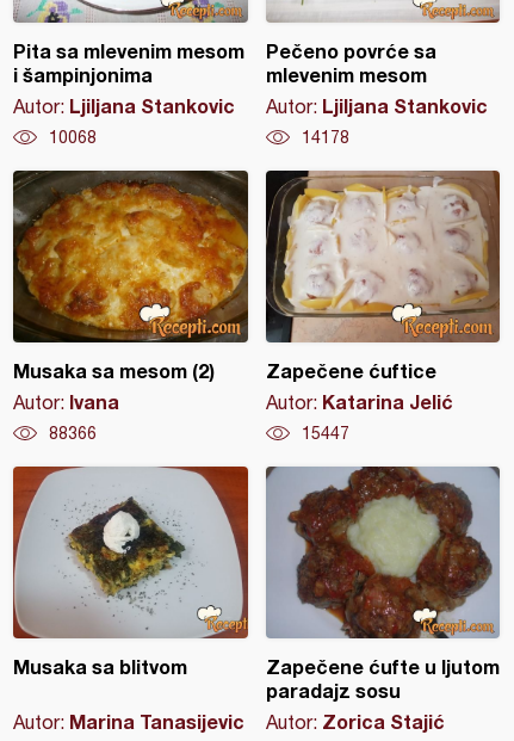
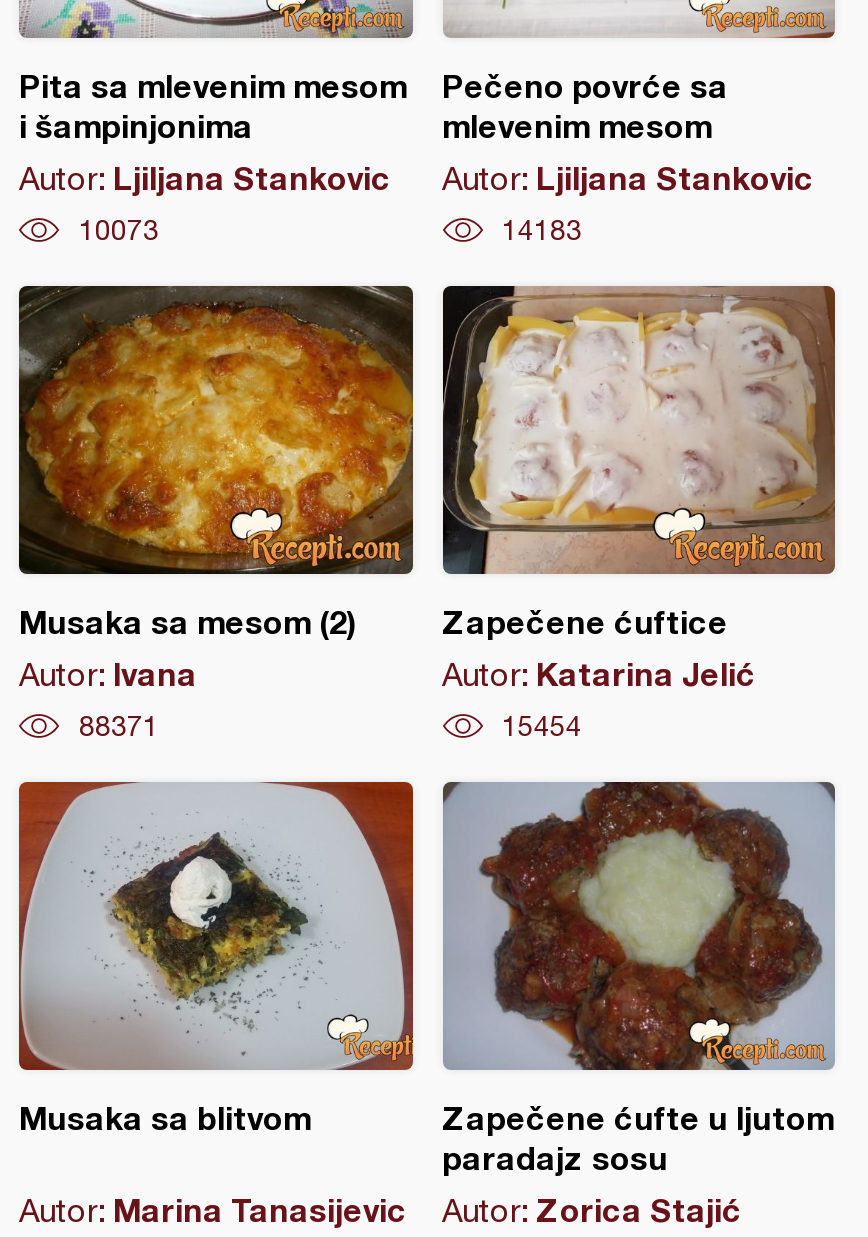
- 10068
+ 10073

- 14178
+ 14183

- 88366
+ 88371

- 15447
+ 15454
